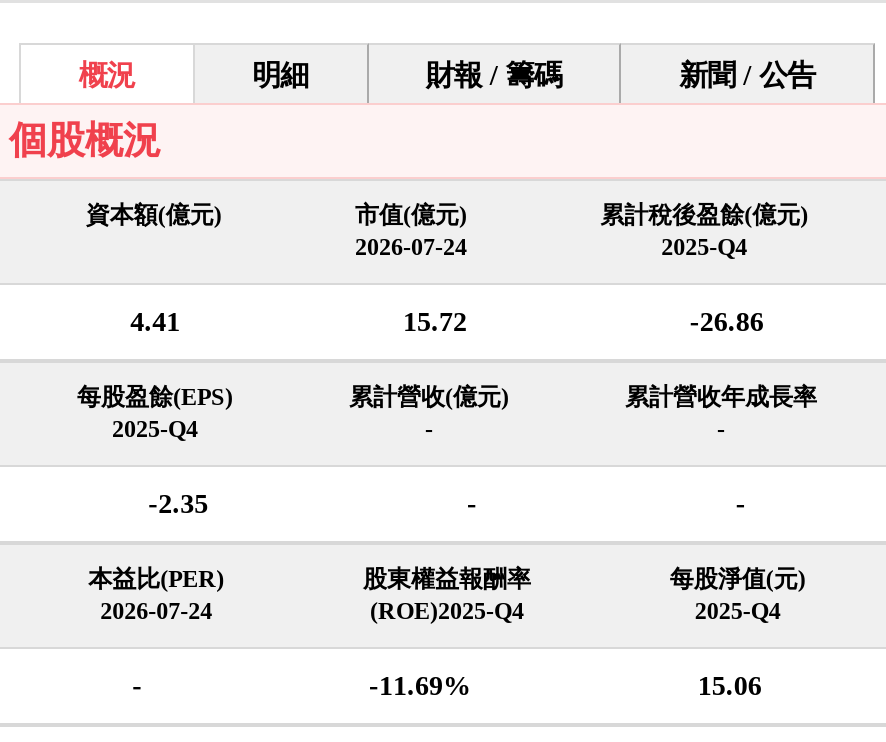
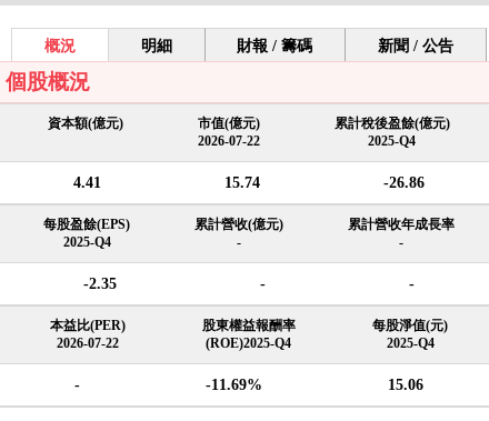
- 2026-07-24
+ 2026-07-22

- 15.72
+ 15.74

- 2026-07-24
+ 2026-07-22
